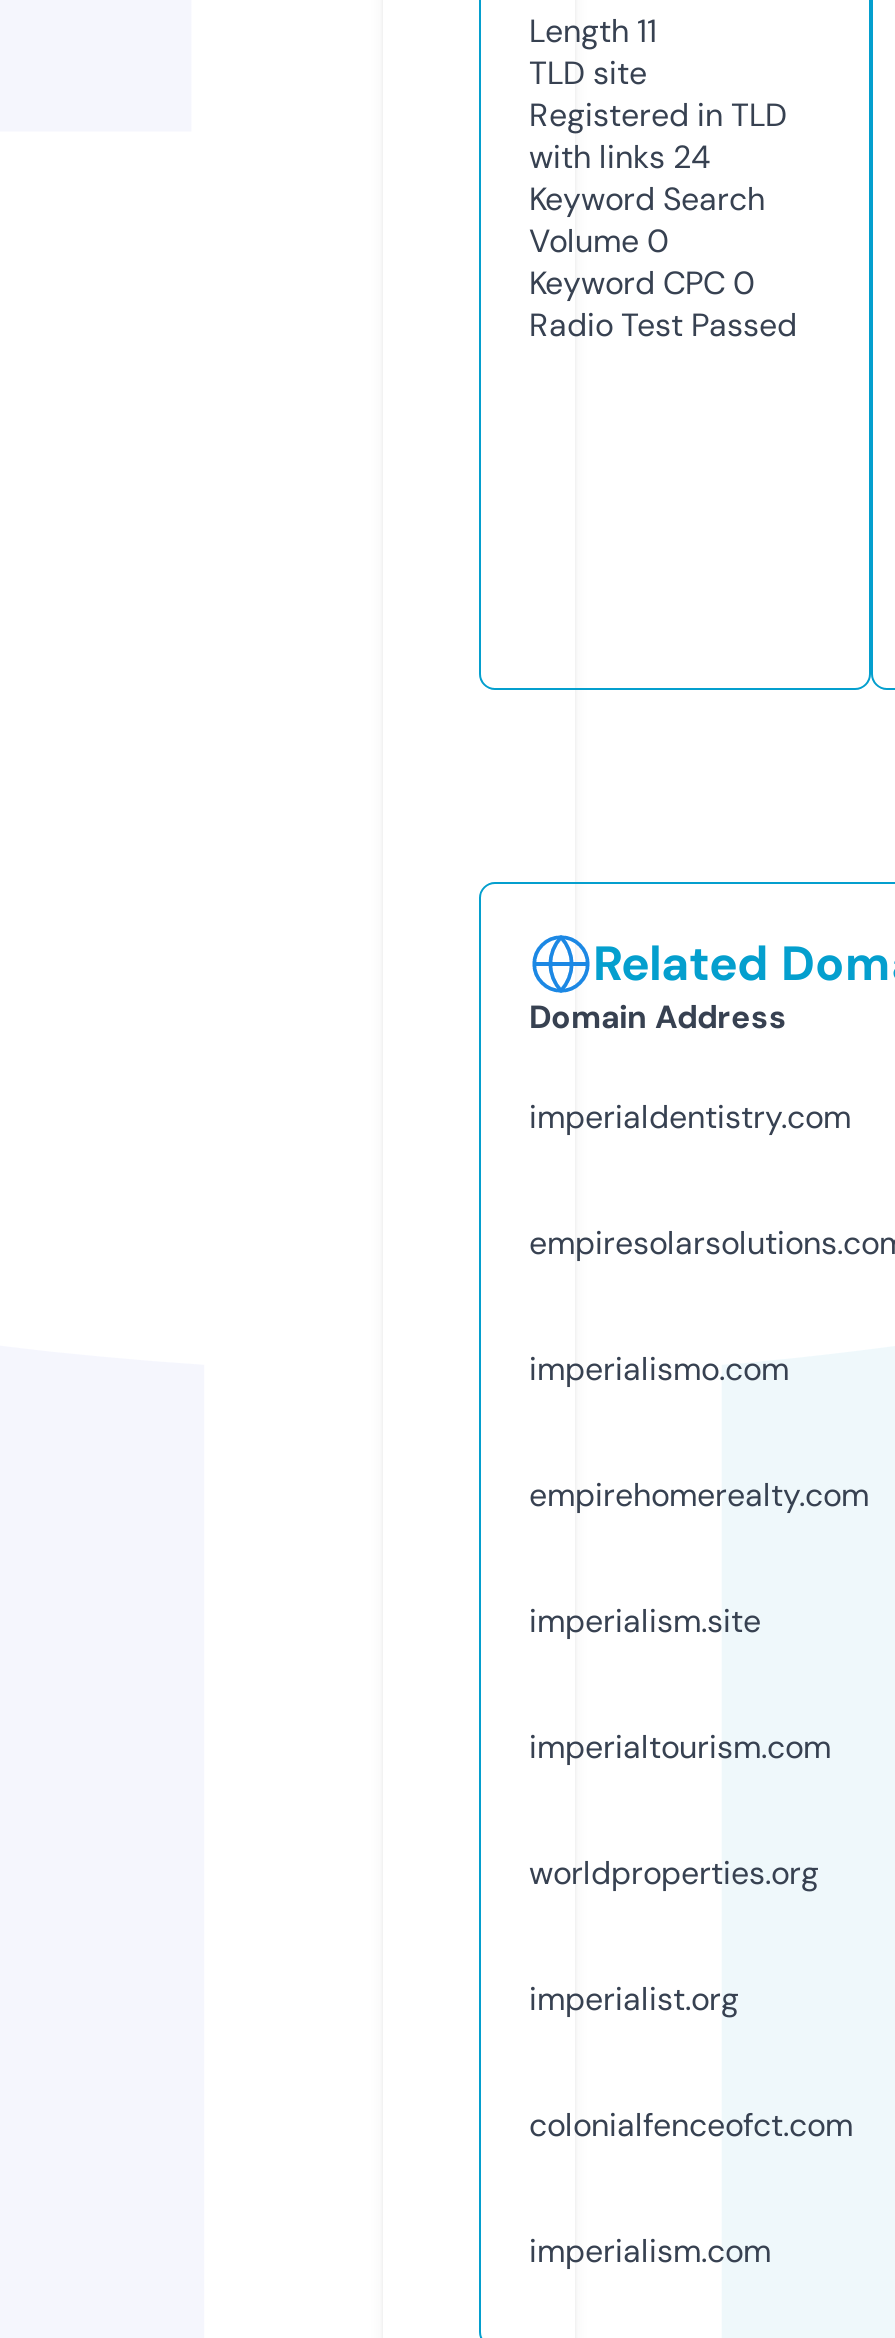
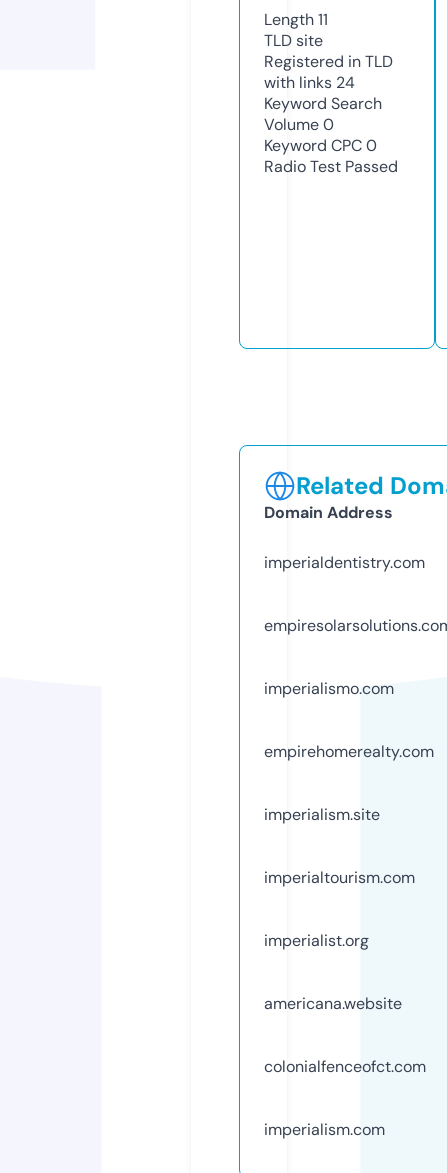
- worldproperties.org

moved up: imperialist.org

+ americana.website
